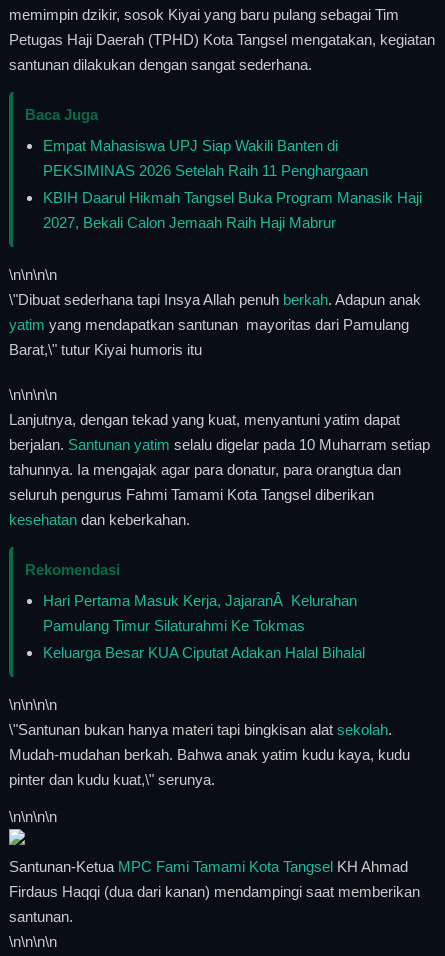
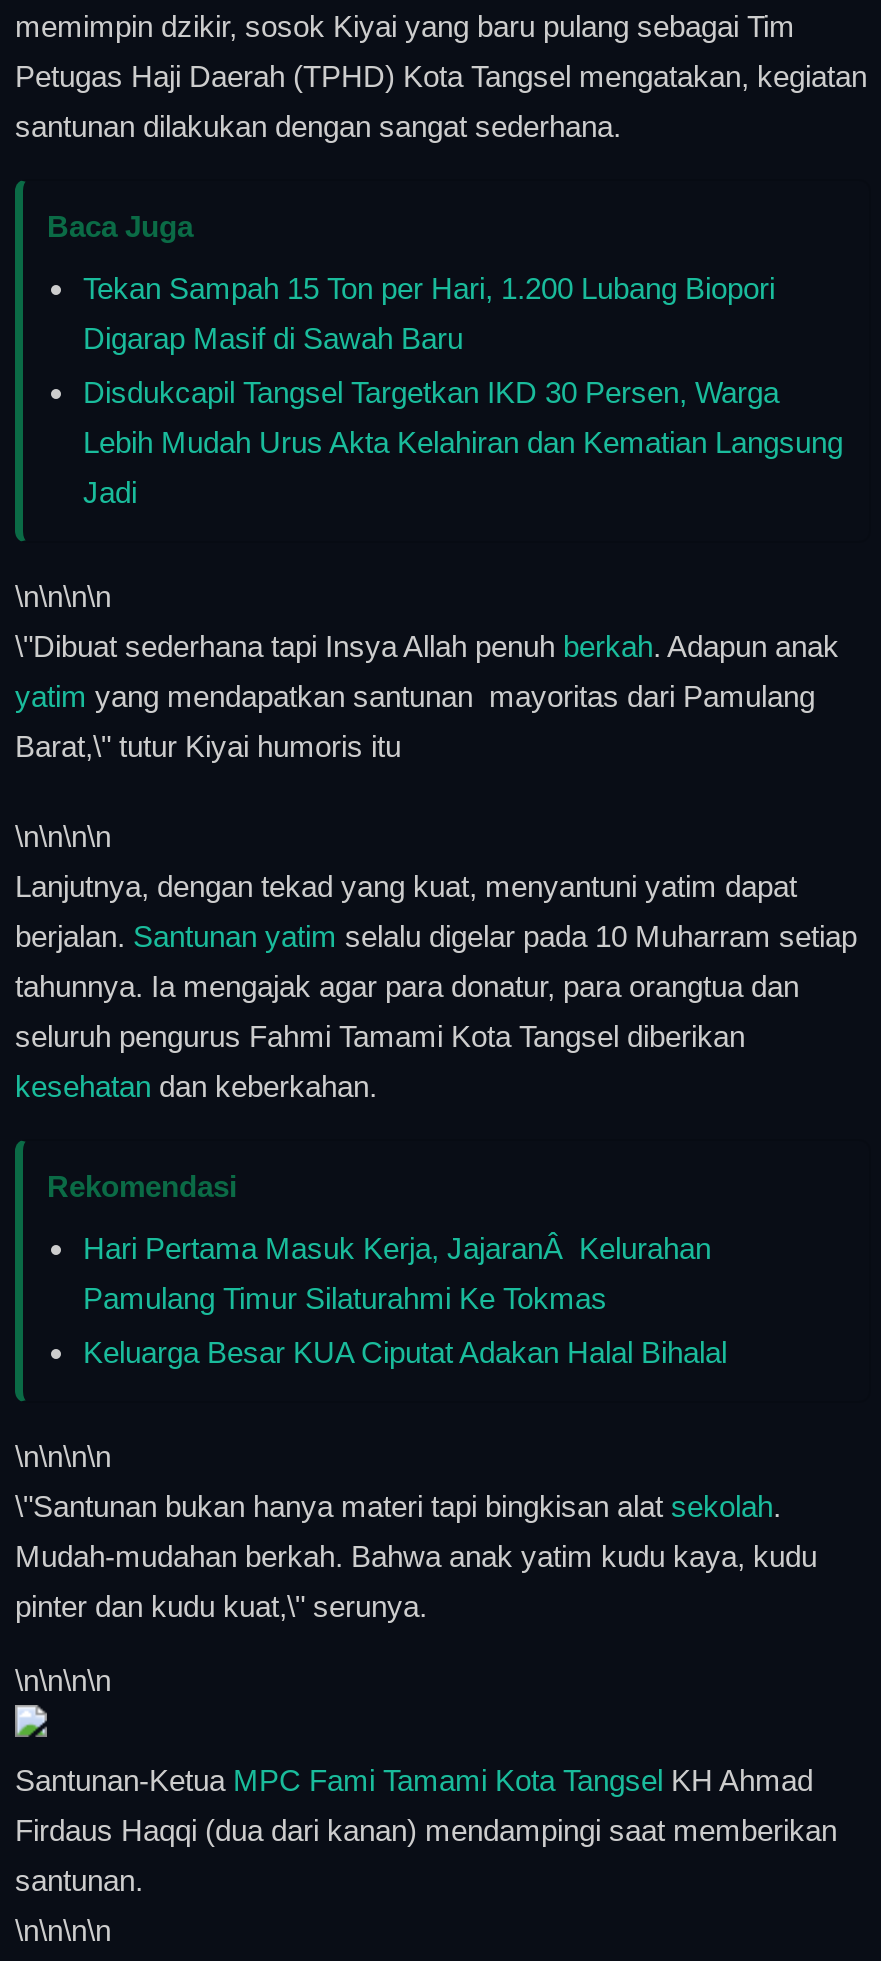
- Empat Mahasiswa UPJ Siap Wakili Banten di
- PEKSIMINAS 2026 Setelah Raih 11 Penghargaan
- KBIH Daarul Hikmah Tangsel Buka Program Manasik Haji
- 2027, Bekali Calon Jemaah Raih Haji Mabrur
+ Tekan Sampah 15 Ton per Hari, 1.200 Lubang Biopori
+ Digarap Masif di Sawah Baru
+ Disdukcapil Tangsel Targetkan IKD 30 Persen, Warga
+ Lebih Mudah Urus Akta Kelahiran dan Kematian Langsung
+ Jadi
